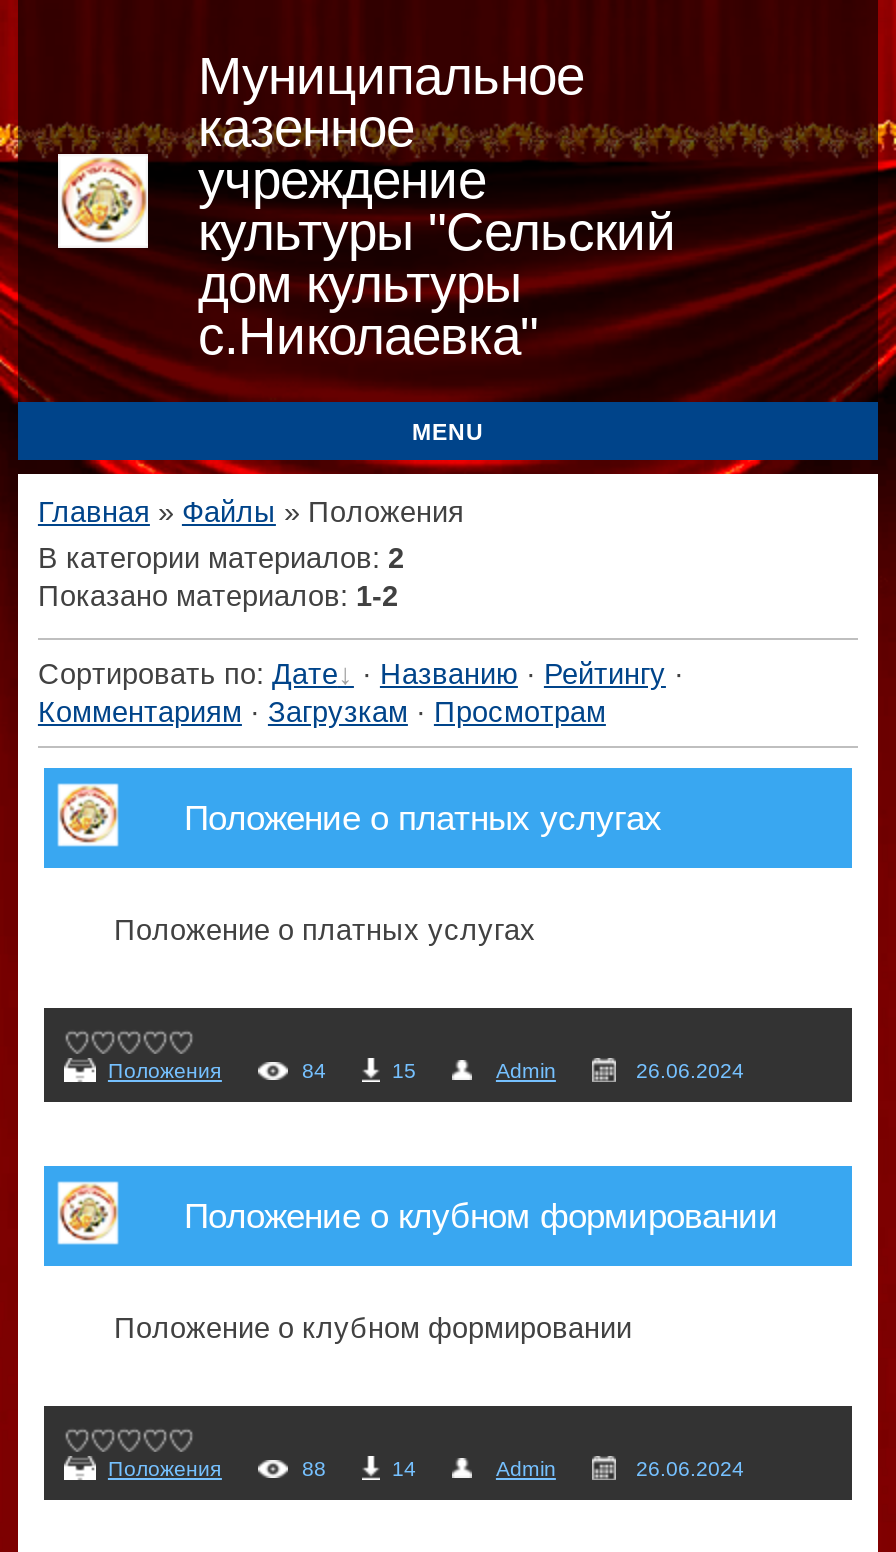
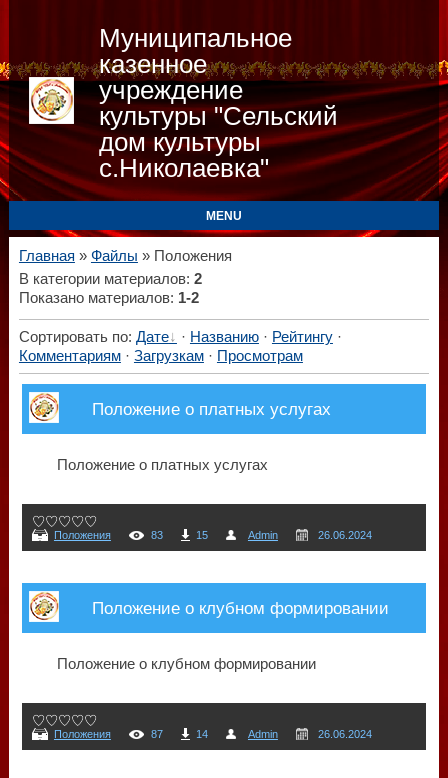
- 84
+ 83

- 88
+ 87
